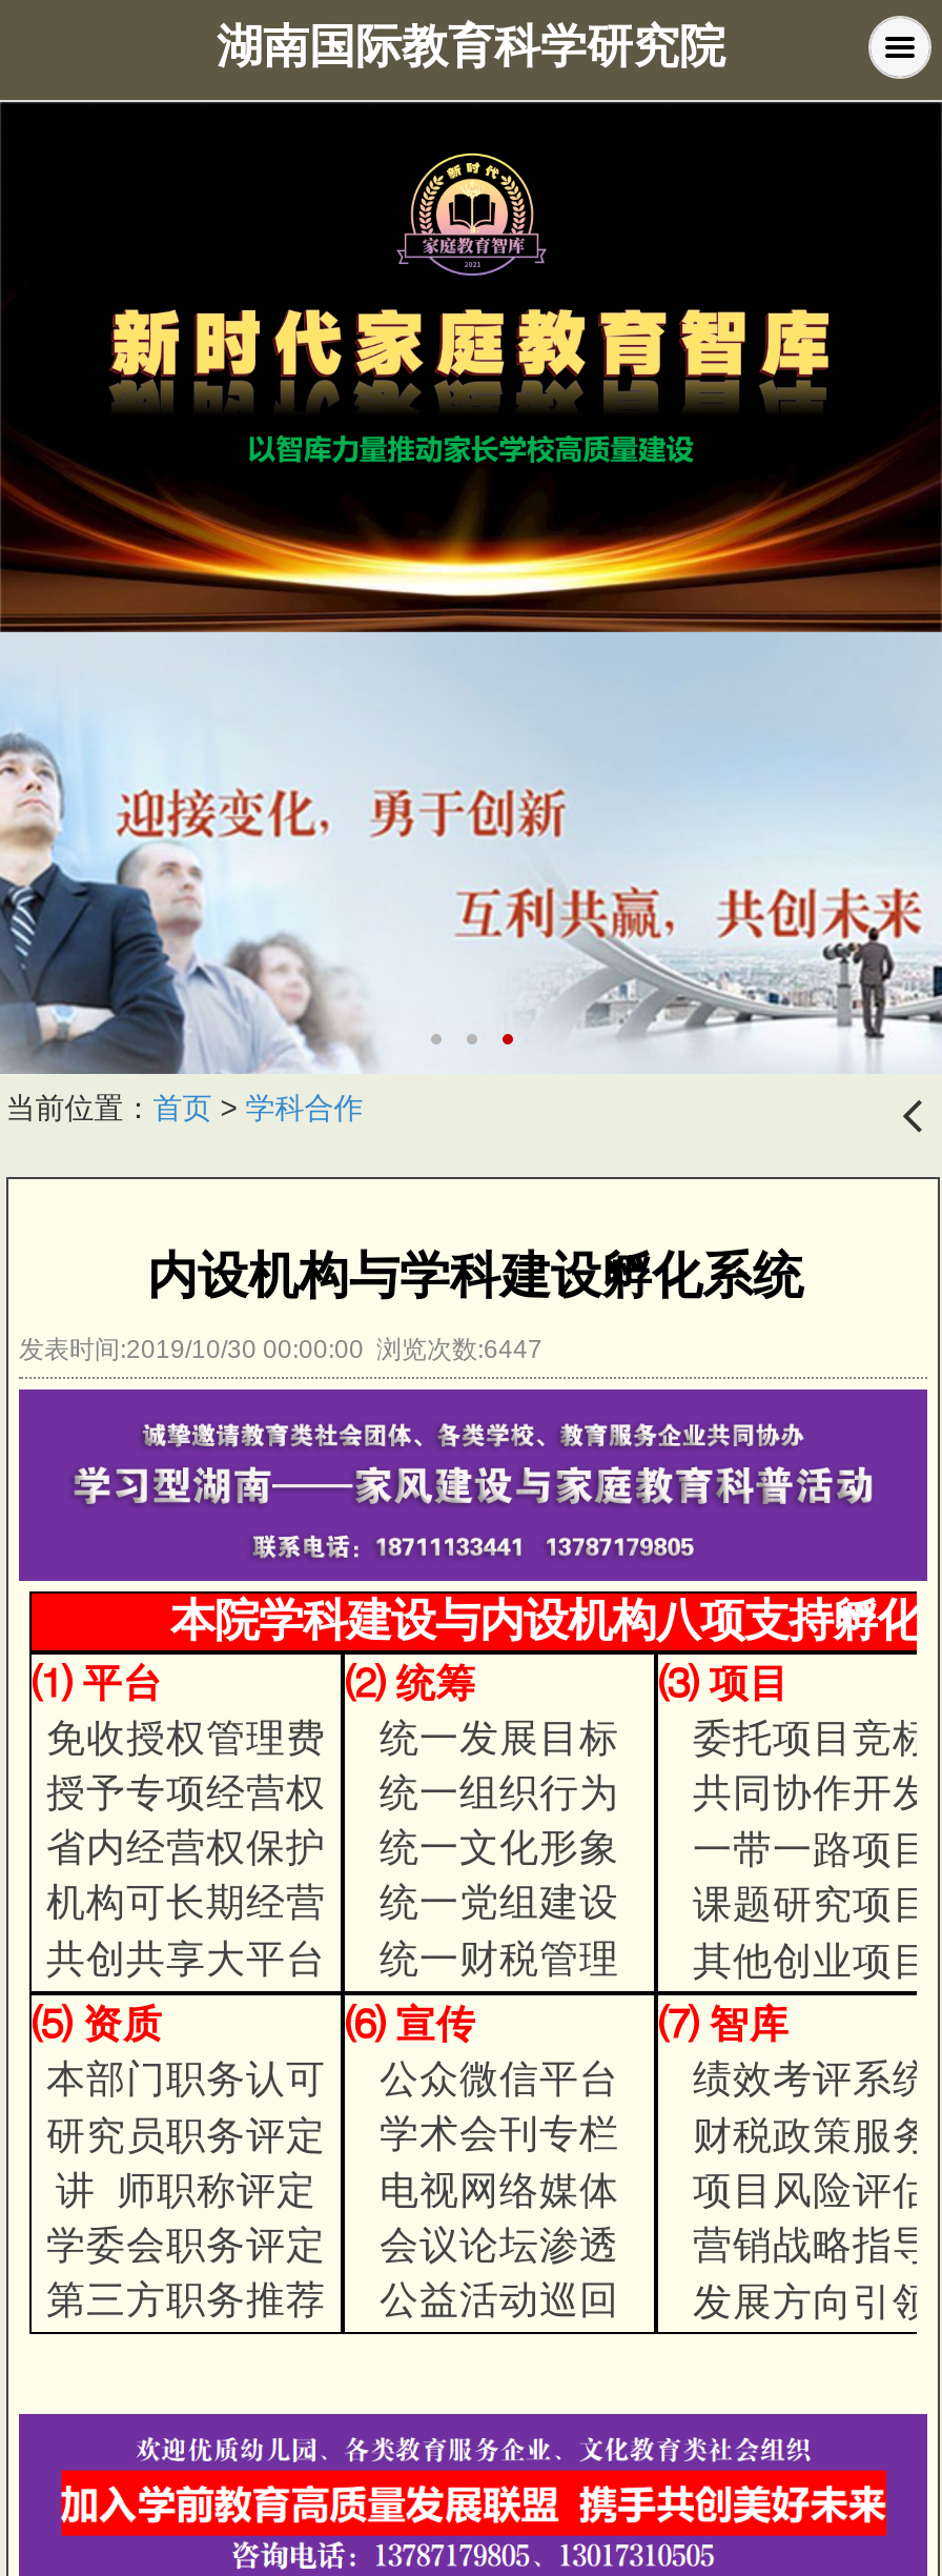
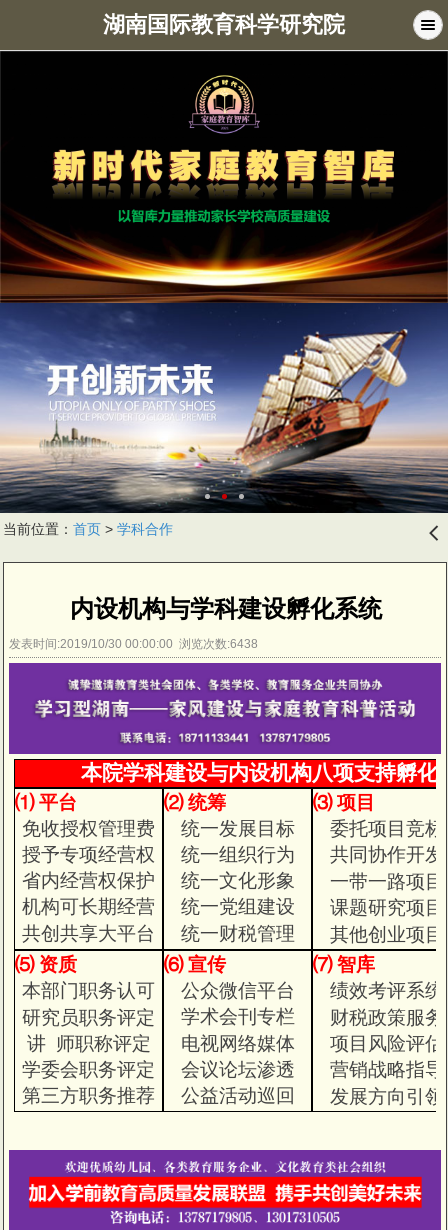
- [image]
+ [image]

- 发表时间:2019/10/30 00:00:00 浏览次数:6447
+ 发表时间:2019/10/30 00:00:00 浏览次数:6438
